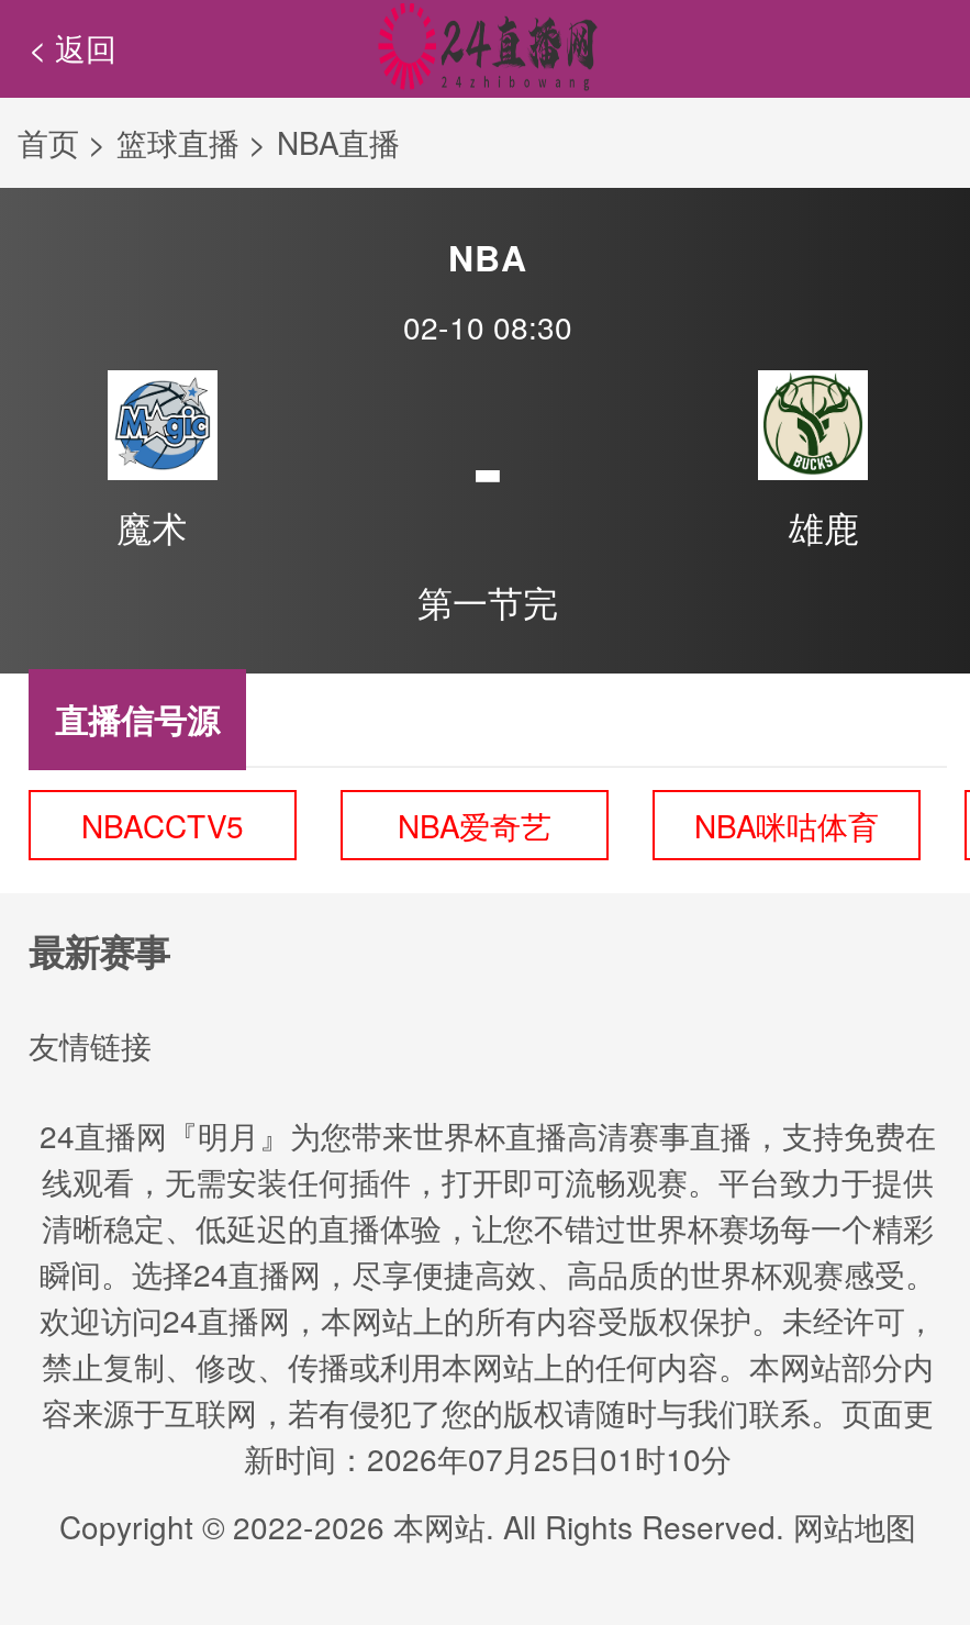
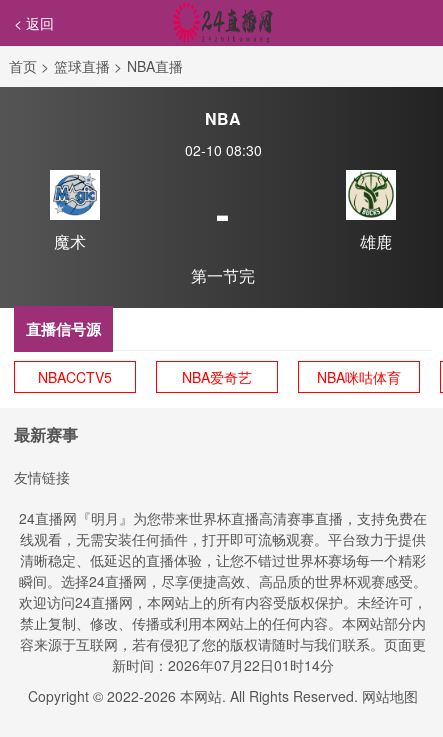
- 新时间：2026年07月25日01时10分
+ 新时间：2026年07月22日01时14分
